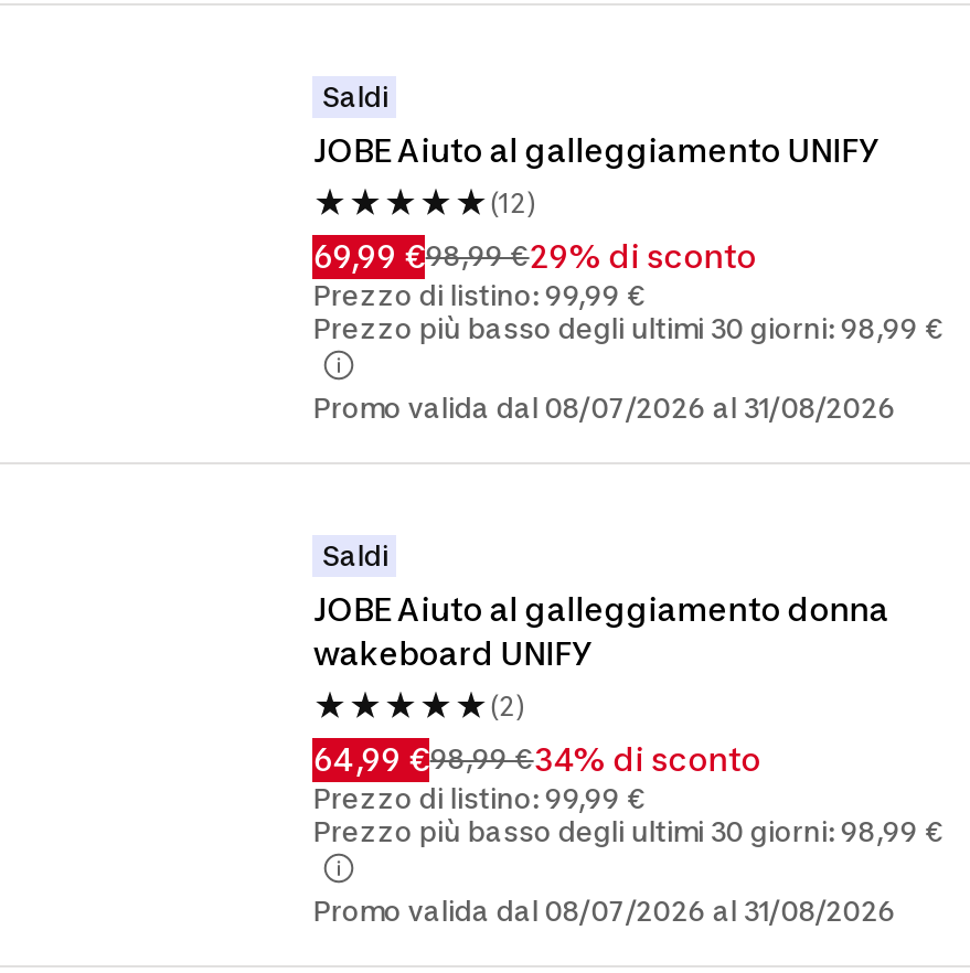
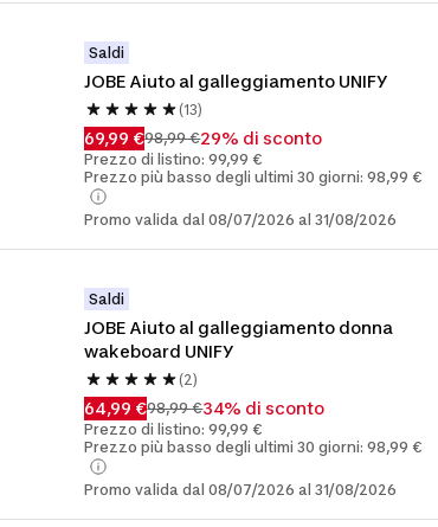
- (12)
+ (13)
